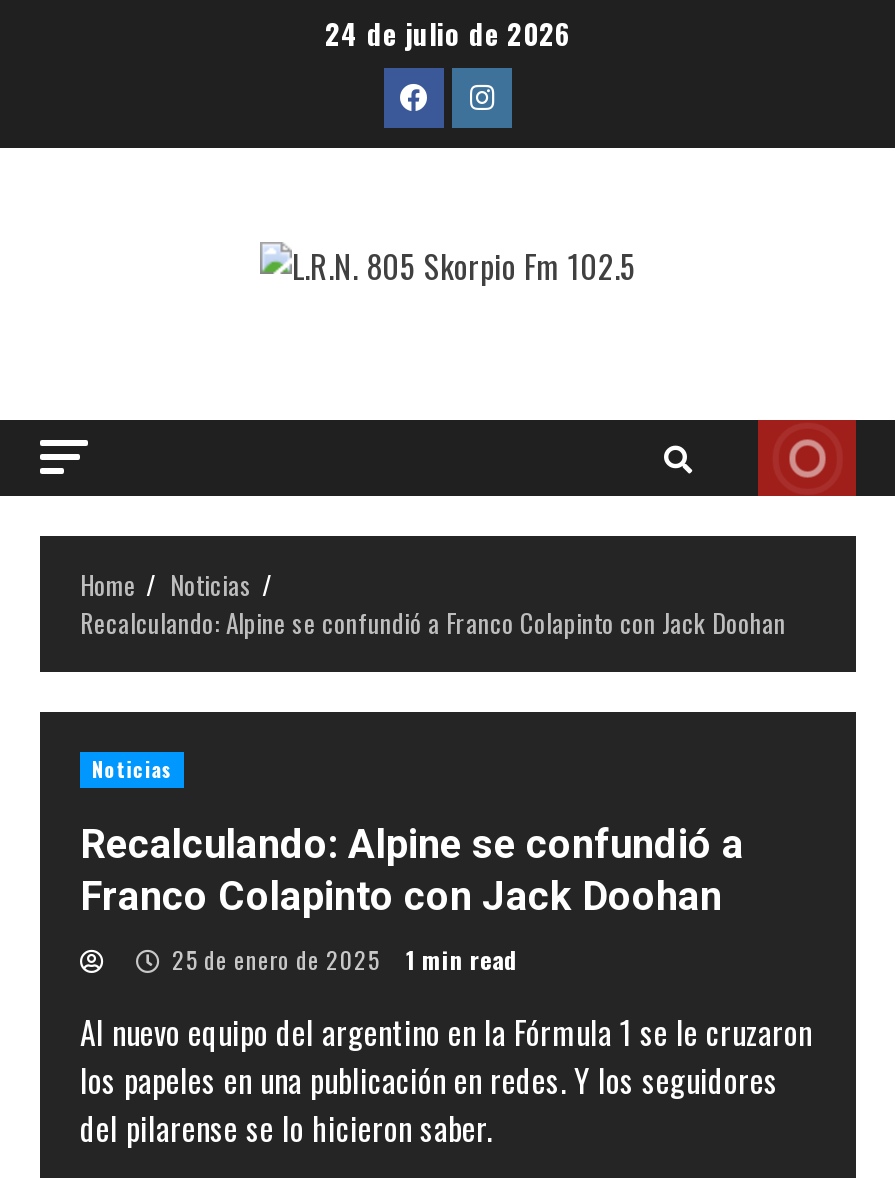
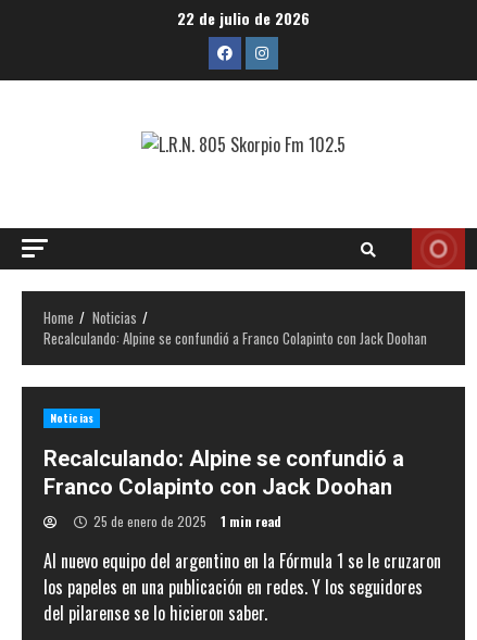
- 24 de julio de 2026
+ 22 de julio de 2026
